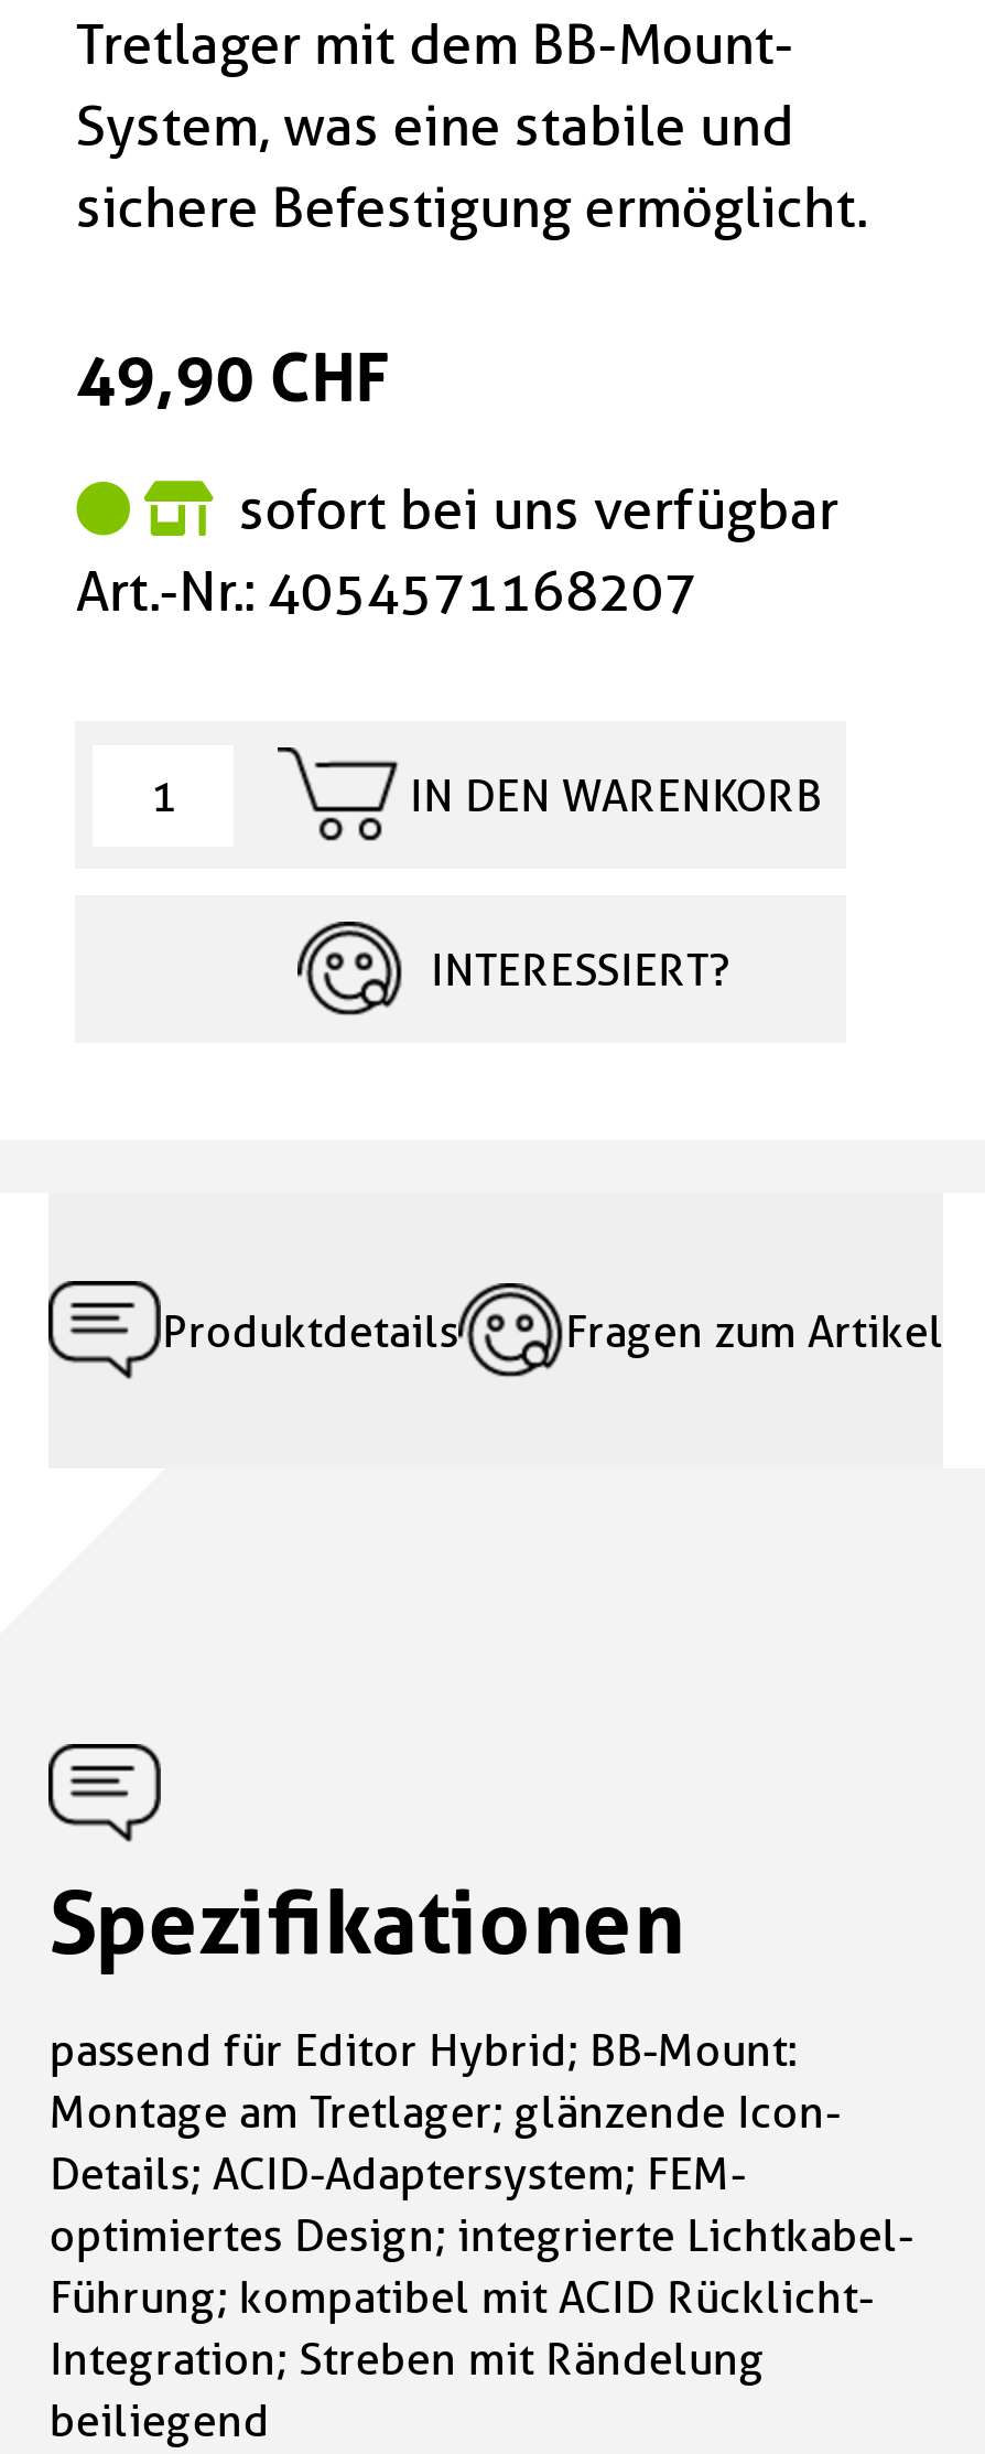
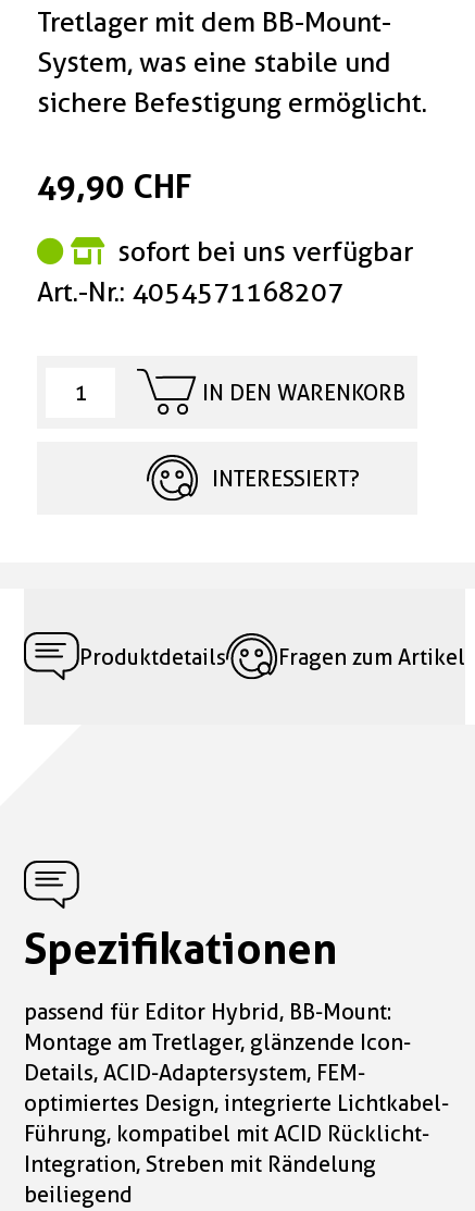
- passend für Editor Hybrid; BB-Mount:
+ passend für Editor Hybrid, BB-Mount:

- Montage am Tretlager; glänzende Icon-
+ Montage am Tretlager, glänzende Icon-

- Details; ACID-Adaptersystem; FEM-
+ Details, ACID-Adaptersystem, FEM-

- optimiertes Design; integrierte Lichtkabel-
+ optimiertes Design, integrierte Lichtkabel-

- Führung; kompatibel mit ACID Rücklicht-
+ Führung, kompatibel mit ACID Rücklicht-

- Integration; Streben mit Rändelung
+ Integration, Streben mit Rändelung
